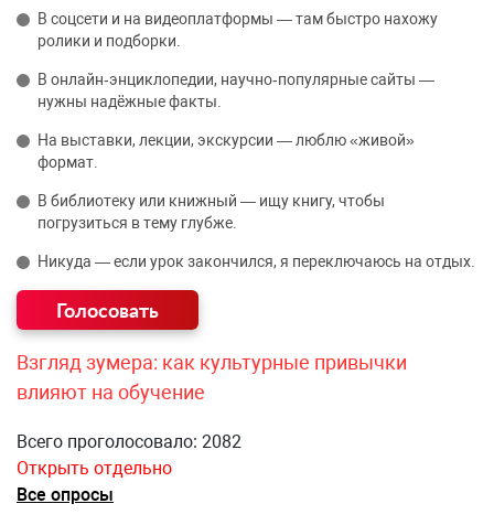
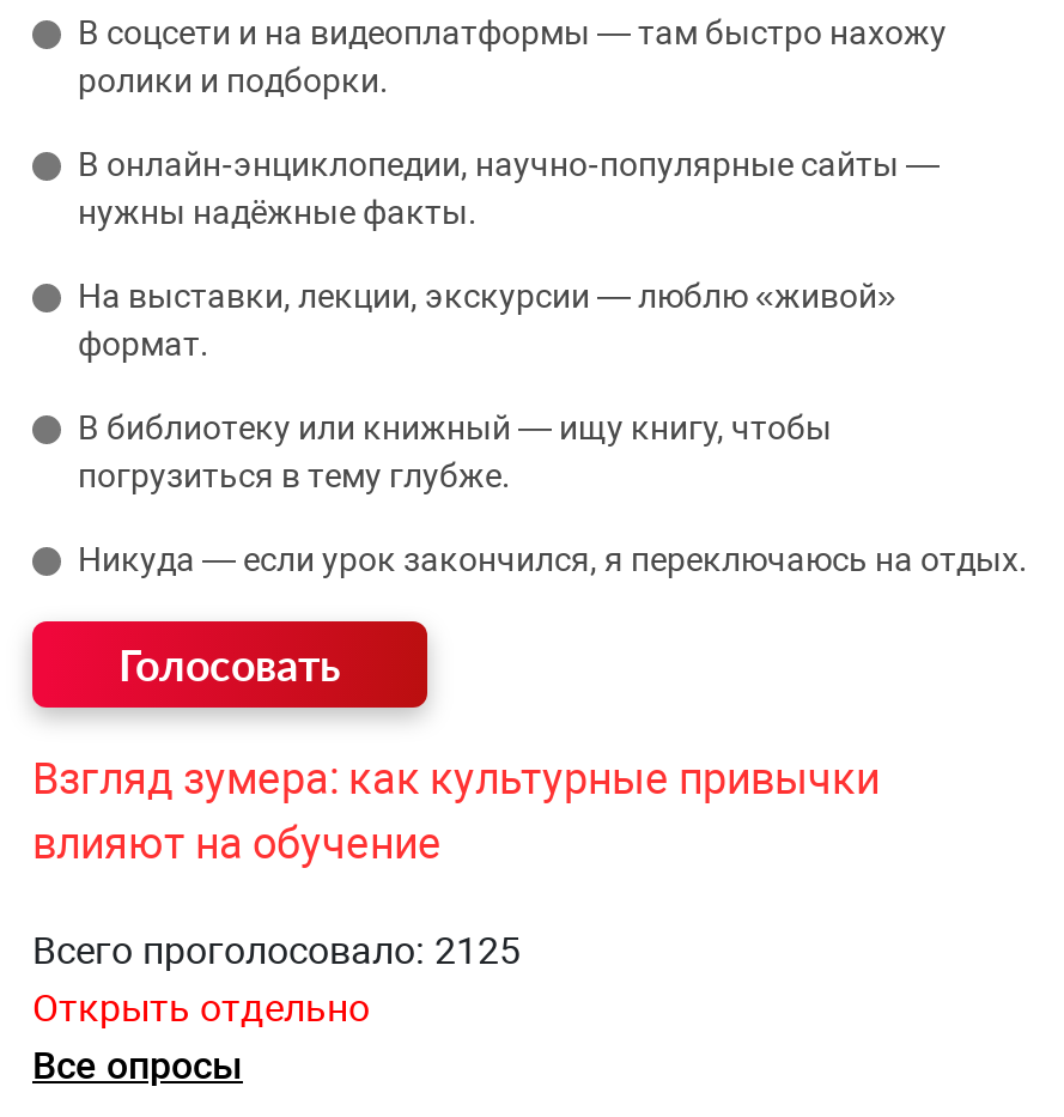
- Всего проголосовало: 2082
+ Всего проголосовало: 2125
